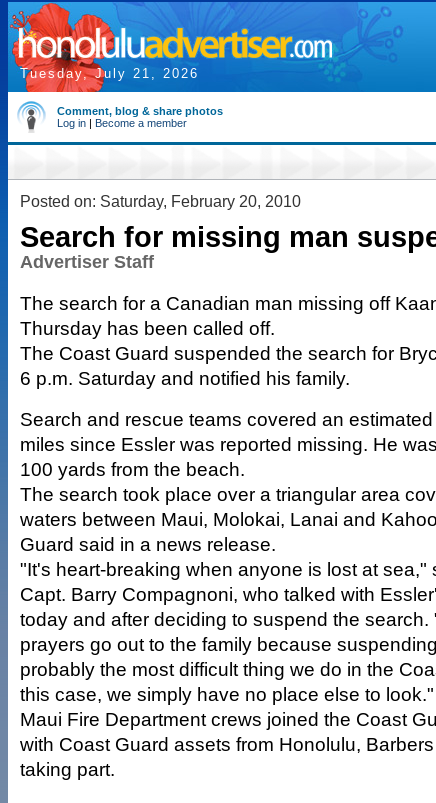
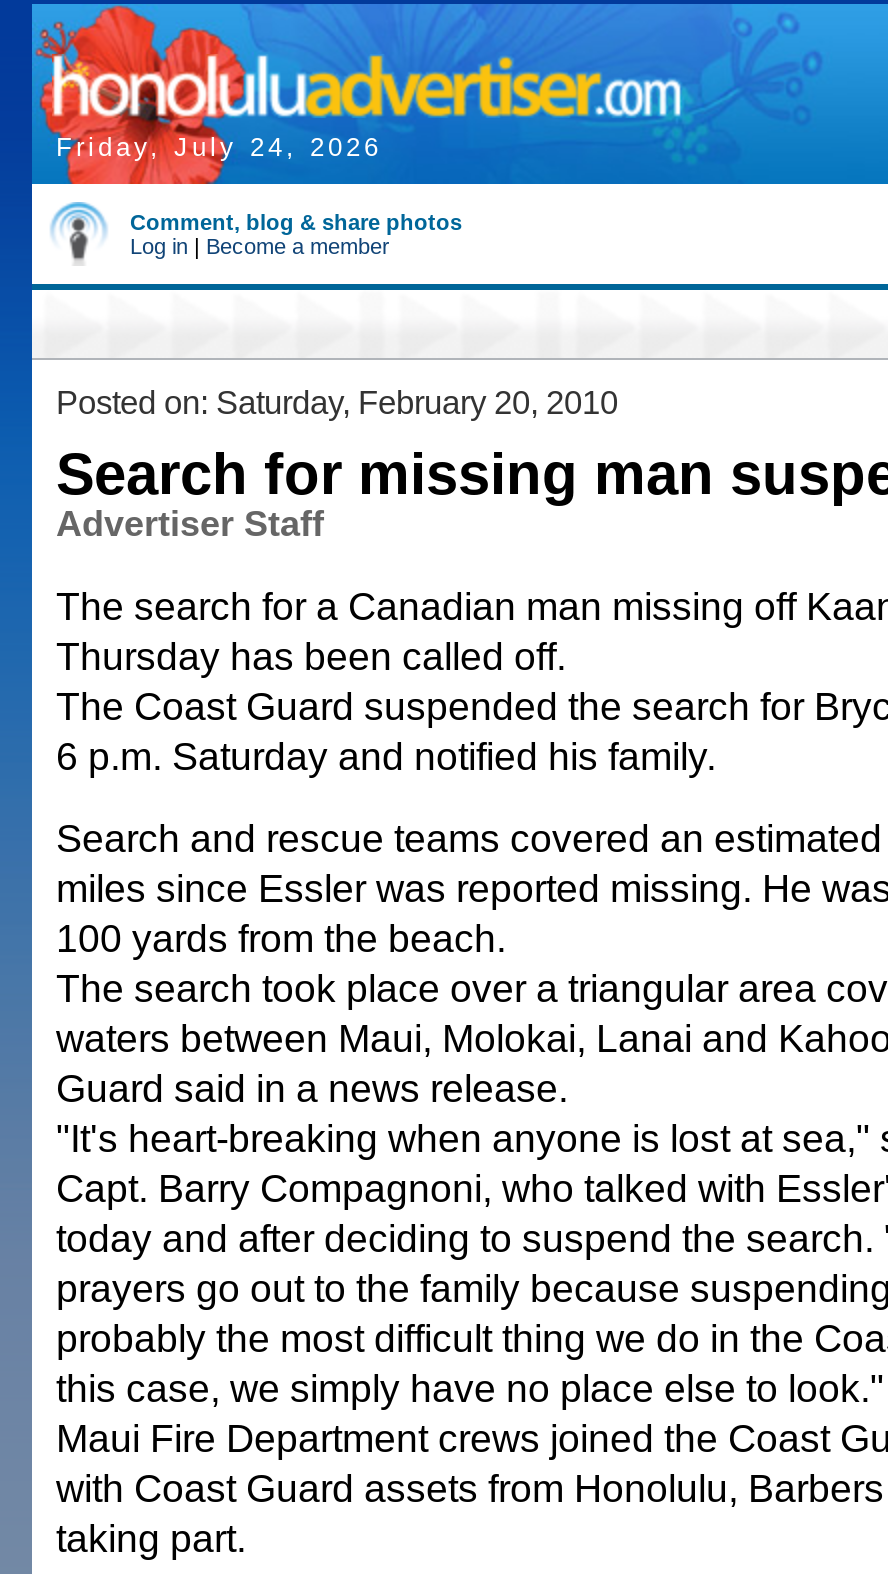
- Tuesday, July 21, 2026
+ Friday, July 24, 2026
